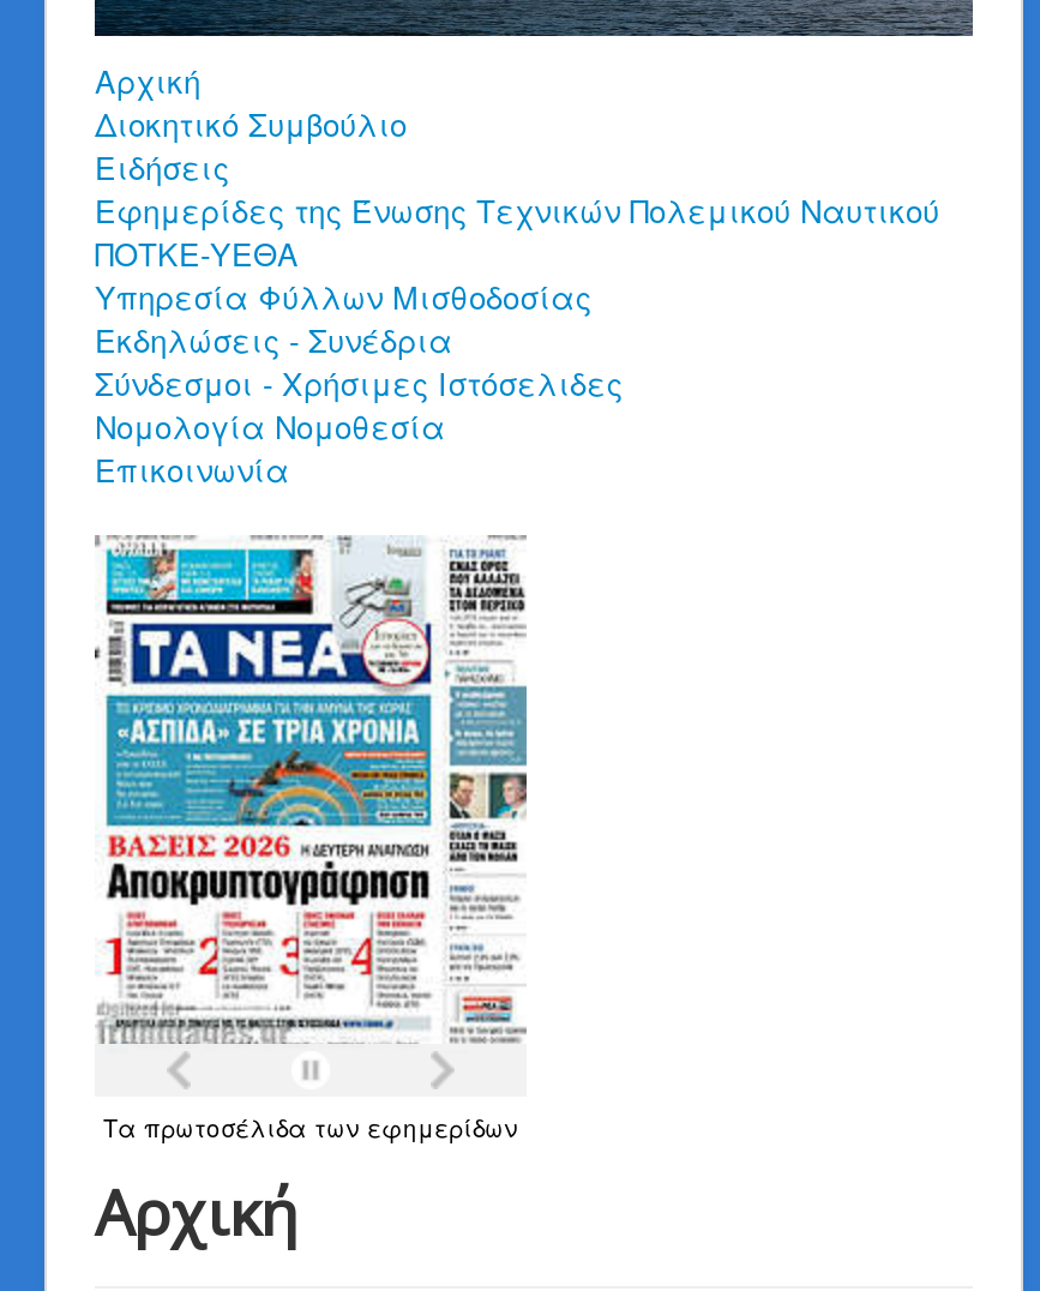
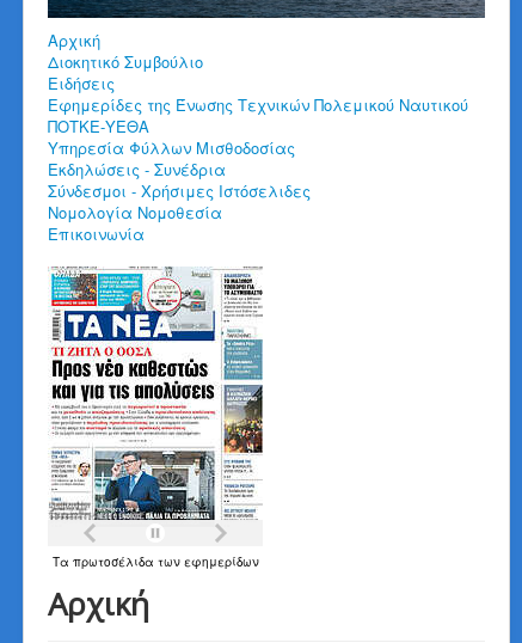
- [image]
+ [image]
